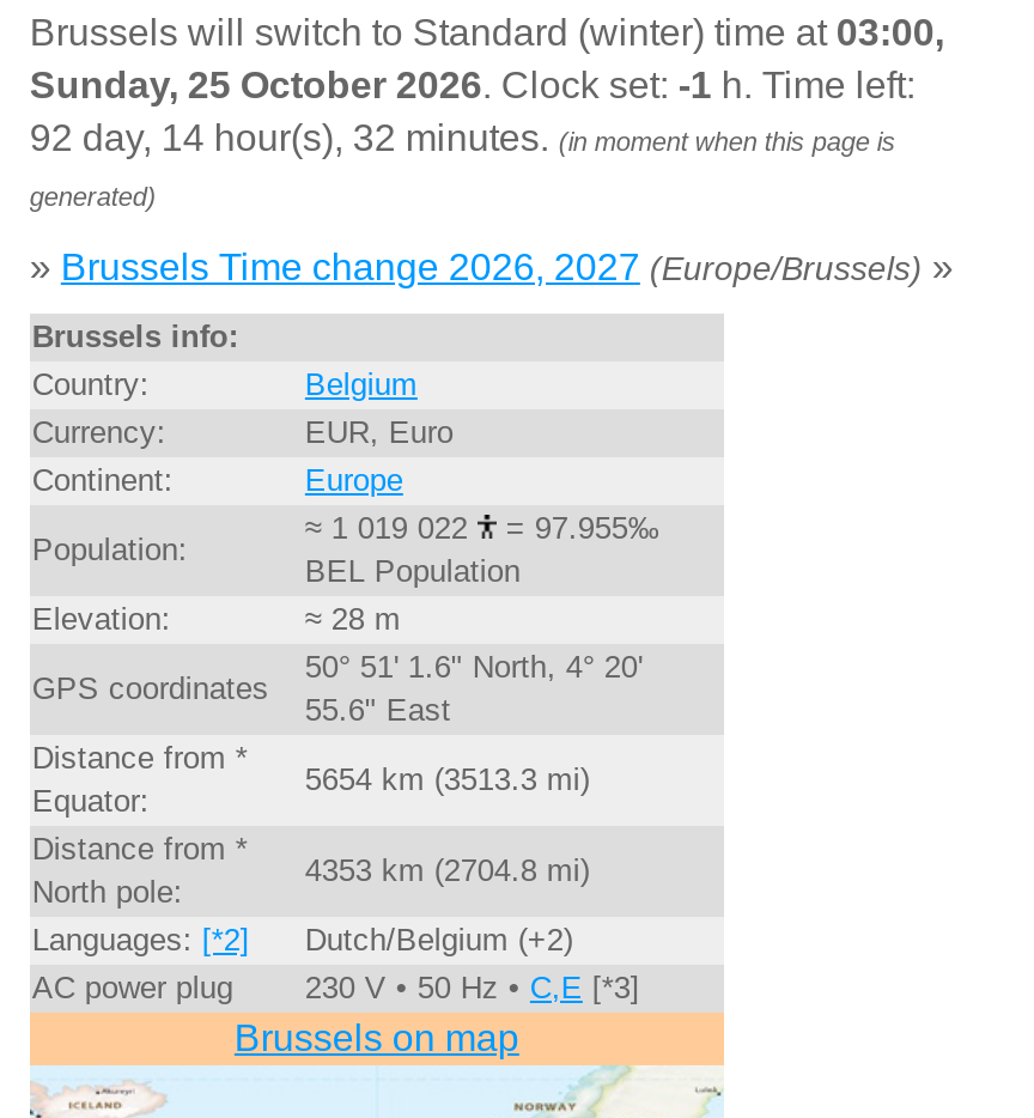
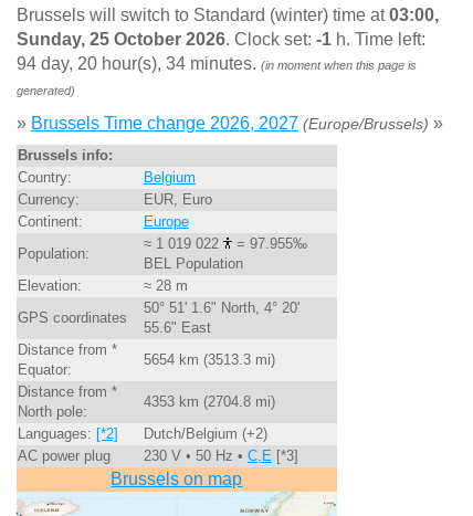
- 92 day, 14 hour(s), 32 minutes. (in moment when this page is
+ 94 day, 20 hour(s), 34 minutes. (in moment when this page is
